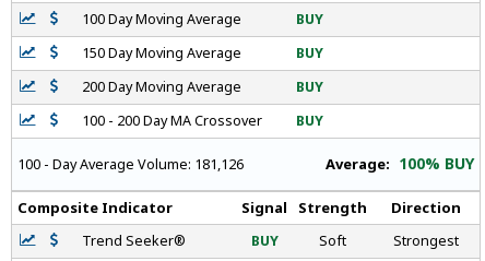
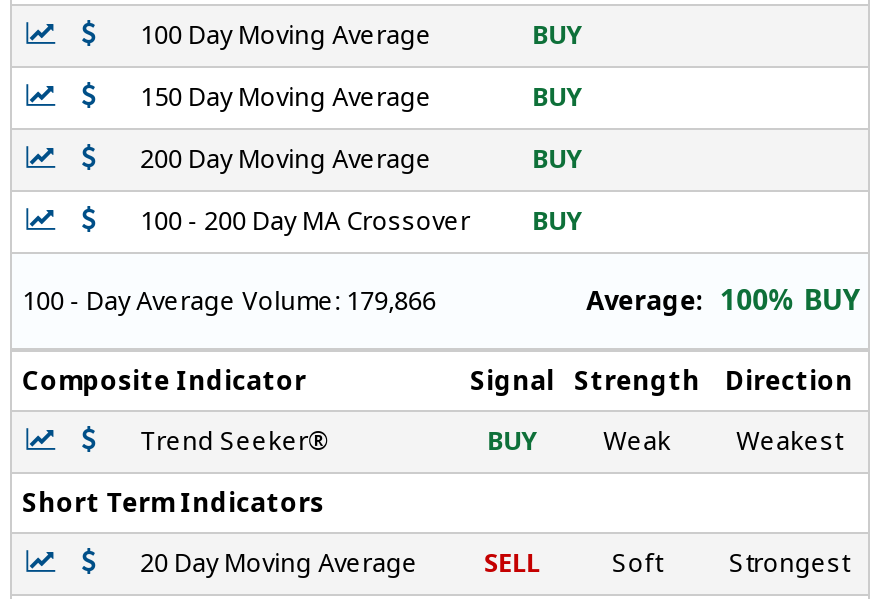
- 100 - Day Average Volume: 181,126
+ 100 - Day Average Volume: 179,866

+ Weak
+ Weakest
+ Short Term Indicators
+ 20 Day Moving Average
+ SELL
